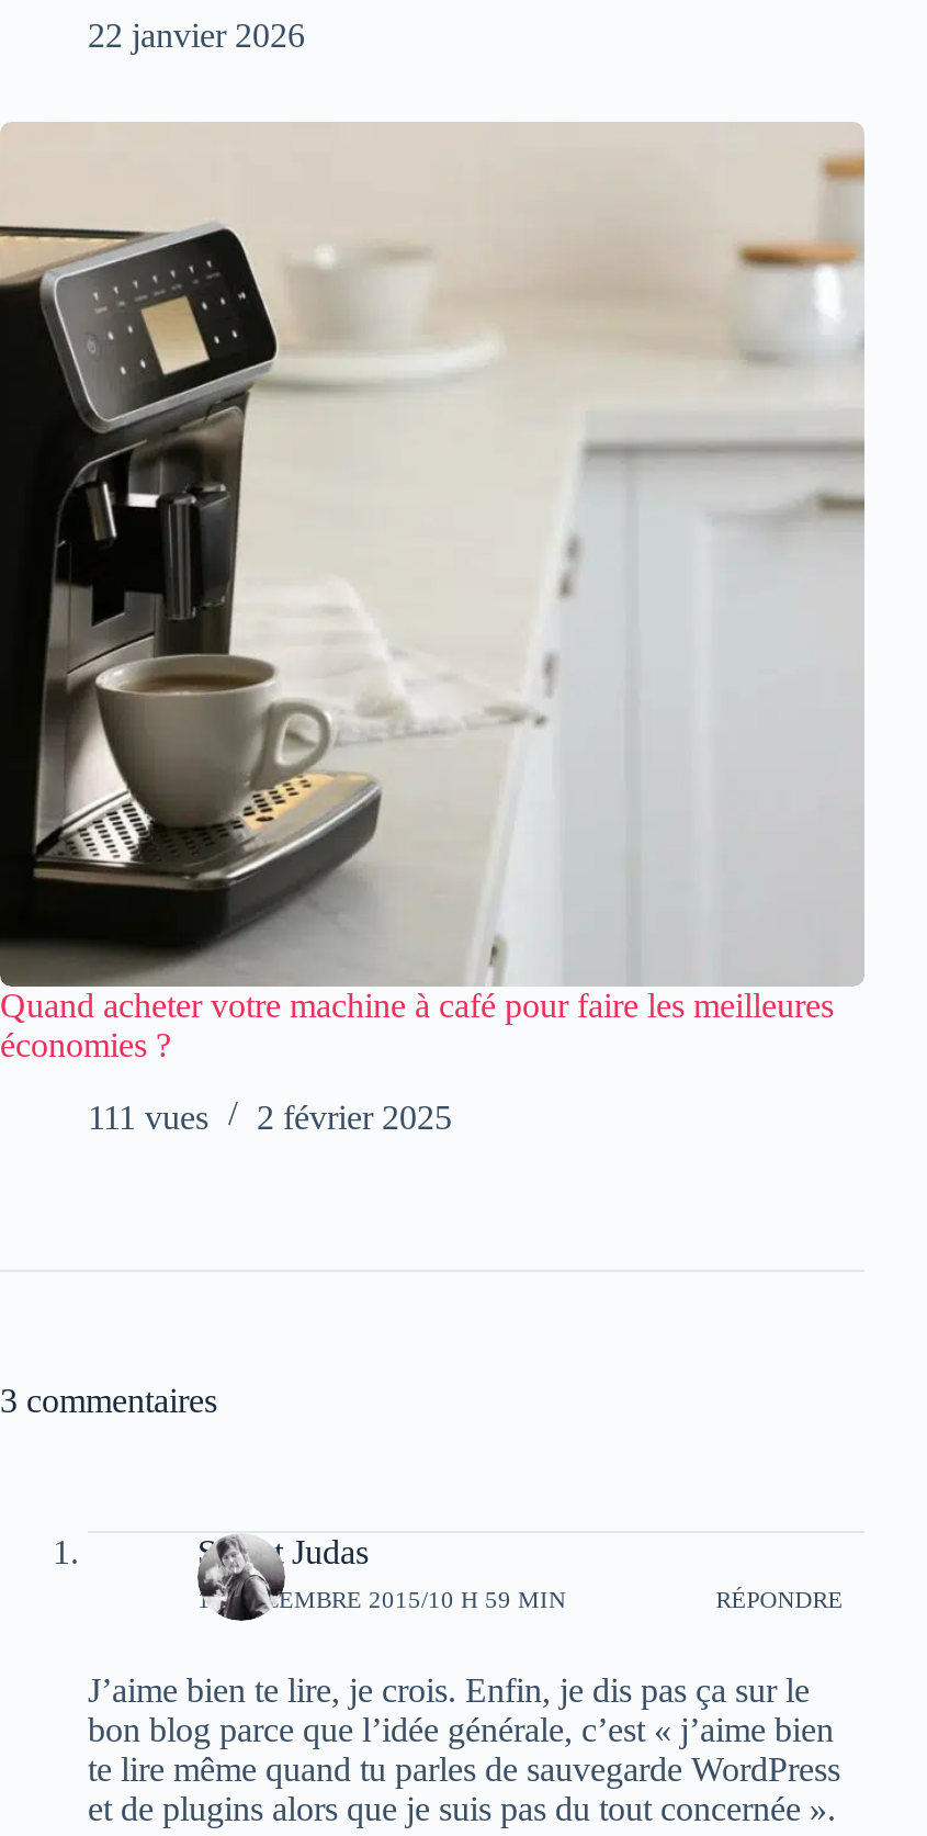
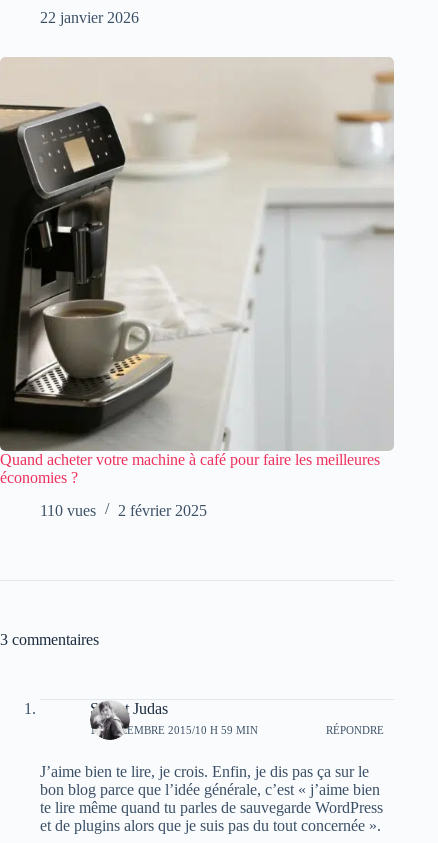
- 111 vues 2 février 2025
+ 110 vues 2 février 2025
